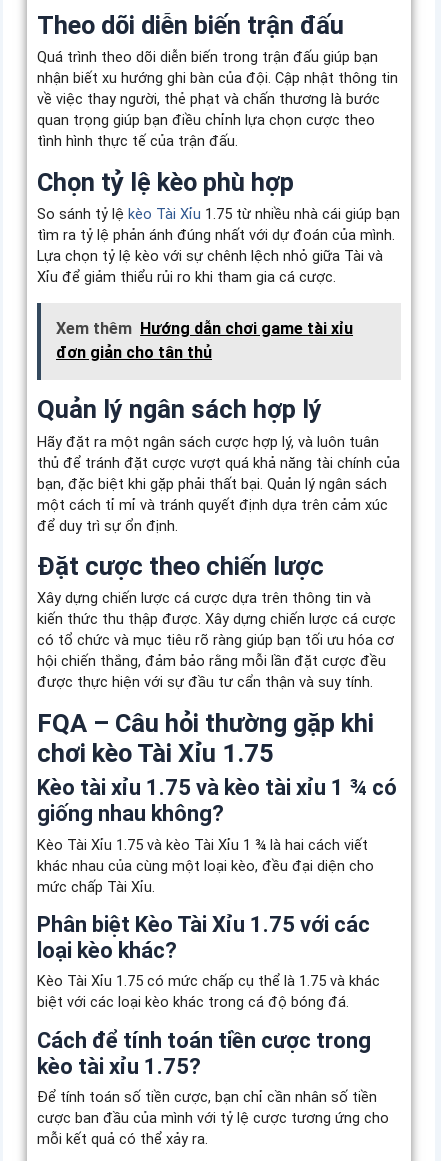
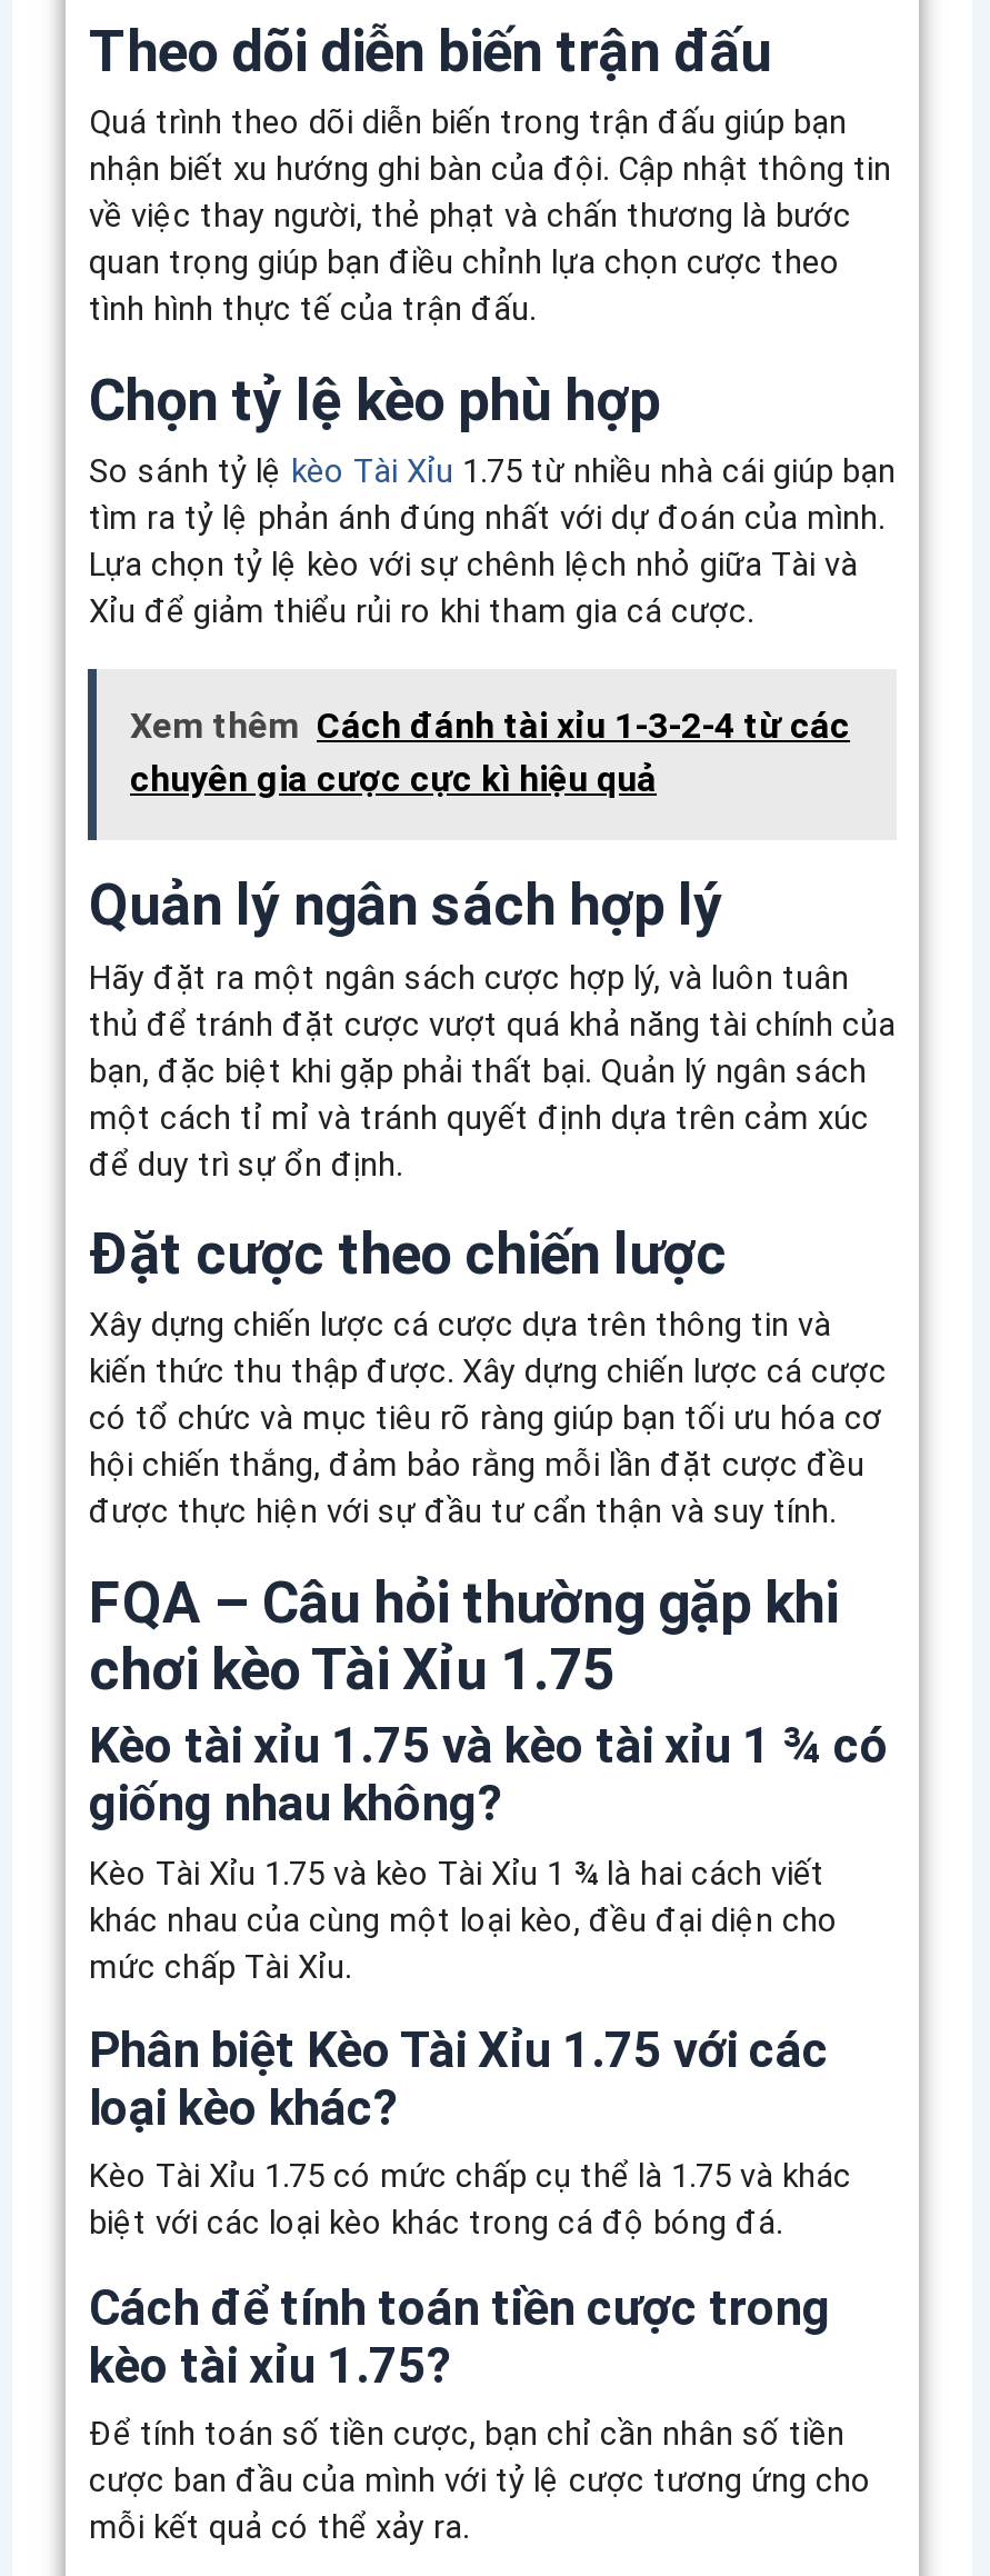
- Xem thêm Hướng dẫn chơi game tài xỉu
- đơn giản cho tân thủ
+ Xem thêm Cách đánh tài xỉu 1-3-2-4 từ các
+ chuyên gia cược cực kì hiệu quả
